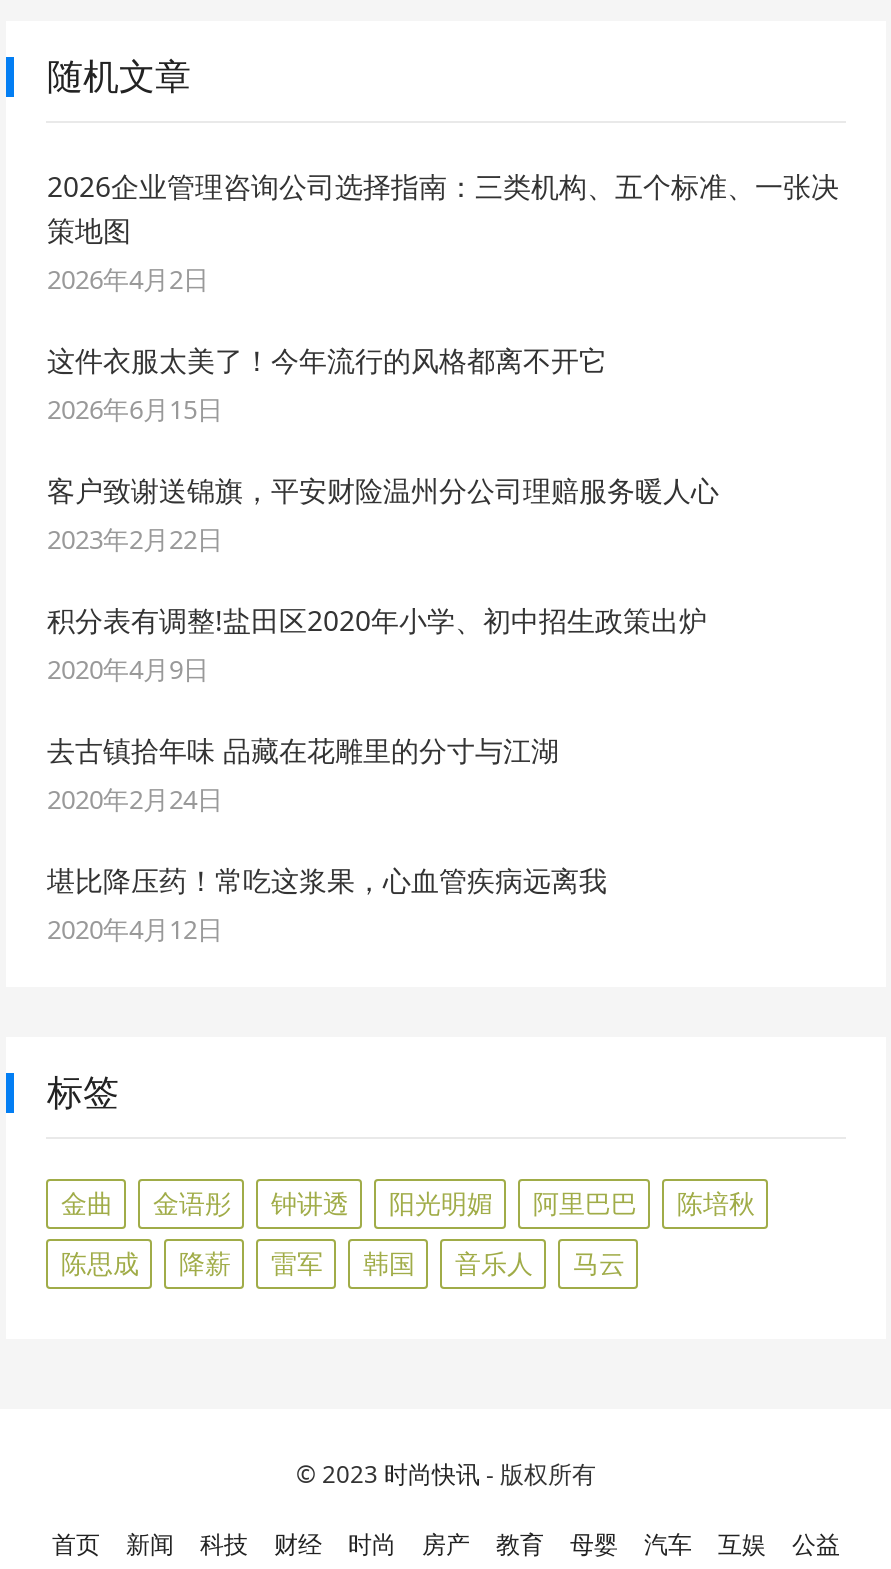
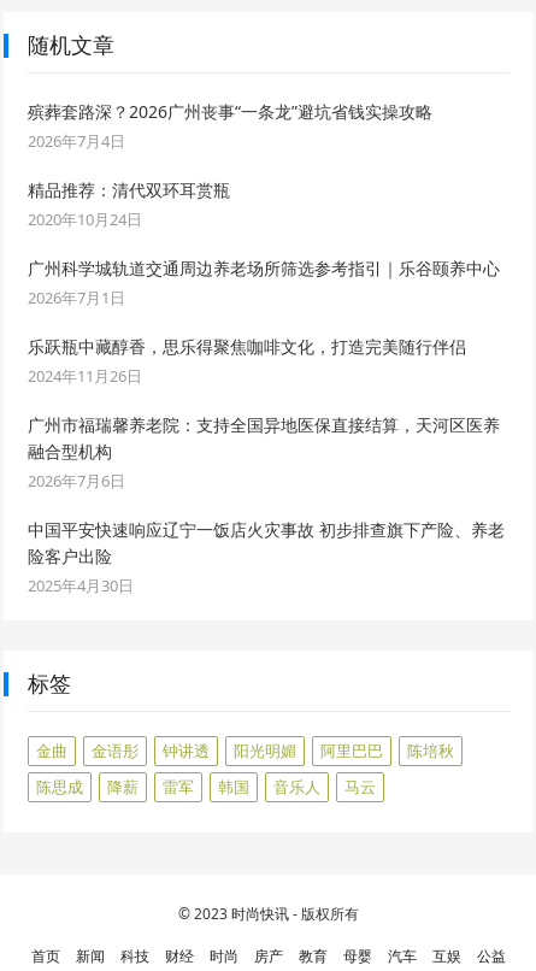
- 2026企业管理咨询公司选择指南：三类机构、五个标准、一张决
- 策地图
- 2026年4月2日
+ 殡葬套路深？2026广州丧事“一条龙”避坑省钱实操攻略
+ 2026年7月4日

- 这件衣服太美了！今年流行的风格都离不开它
- 2026年6月15日
+ 精品推荐：清代双环耳赏瓶
+ 2020年10月24日

- 客户致谢送锦旗，平安财险温州分公司理赔服务暖人心
- 2023年2月22日
+ 广州科学城轨道交通周边养老场所筛选参考指引｜乐谷颐养中心
+ 2026年7月1日

- 积分表有调整!盐田区2020年小学、初中招生政策出炉
- 2020年4月9日
+ 乐跃瓶中藏醇香，思乐得聚焦咖啡文化，打造完美随行伴侣
+ 2024年11月26日

- 去古镇拾年味 品藏在花雕里的分寸与江湖
- 2020年2月24日
+ 广州市福瑞馨养老院：支持全国异地医保直接结算，天河区医养
+ 融合型机构
+ 2026年7月6日

- 堪比降压药！常吃这浆果，心血管疾病远离我
- 2020年4月12日
+ 中国平安快速响应辽宁一饭店火灾事故 初步排查旗下产险、养老
+ 险客户出险
+ 2025年4月30日
